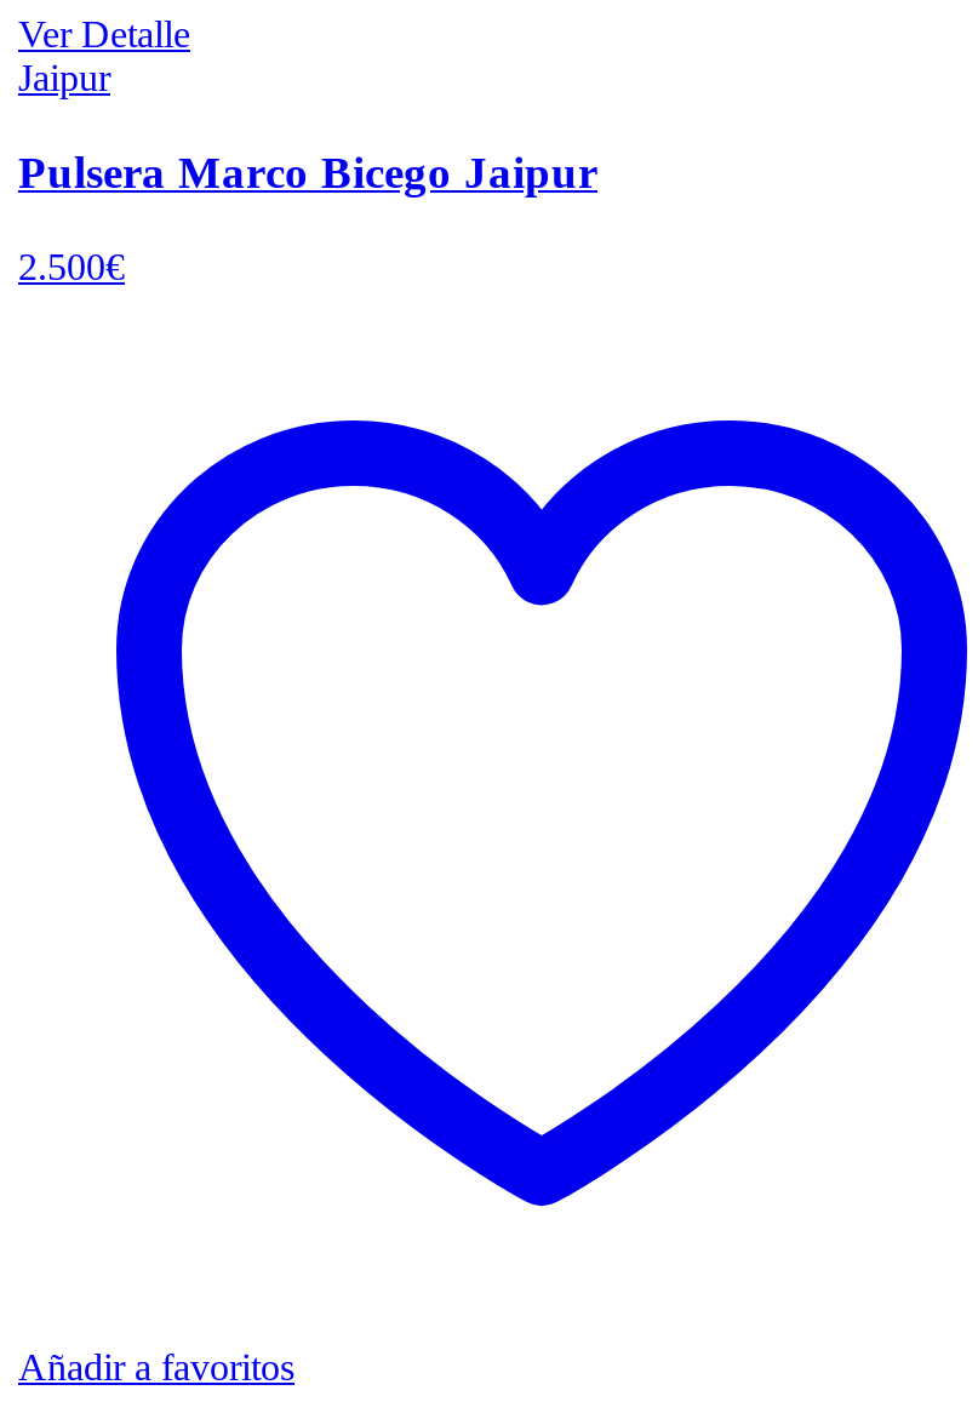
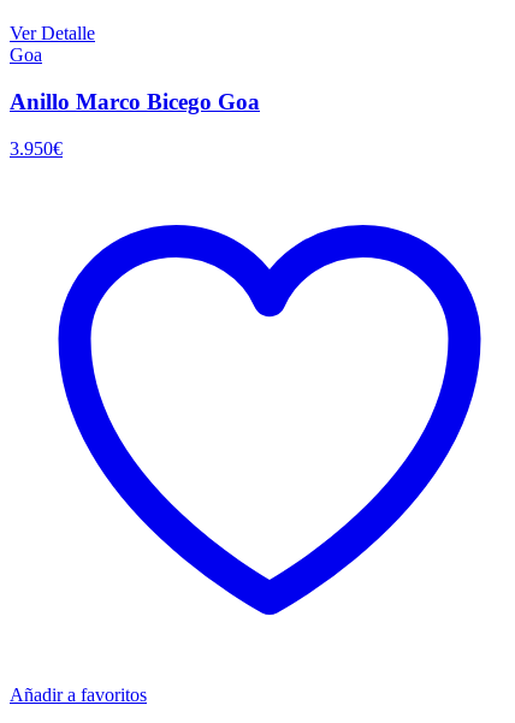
- Jaipur
+ Goa

- Pulsera Marco Bicego Jaipur
+ Anillo Marco Bicego Goa

- 2.500€
+ 3.950€
